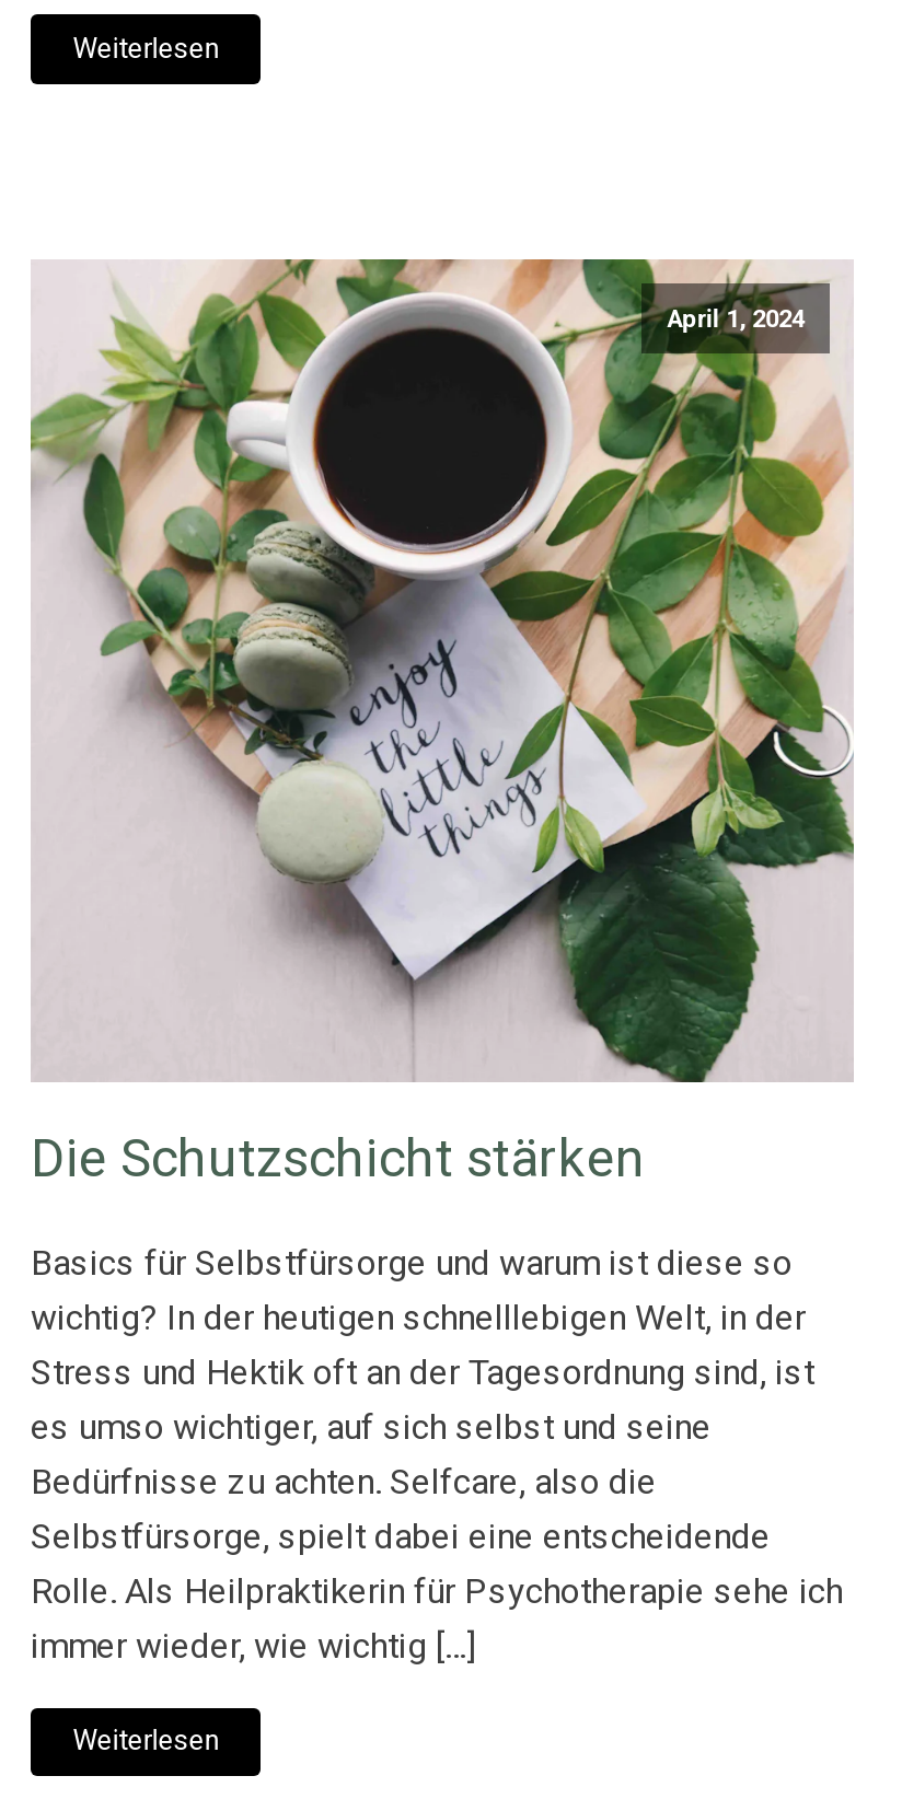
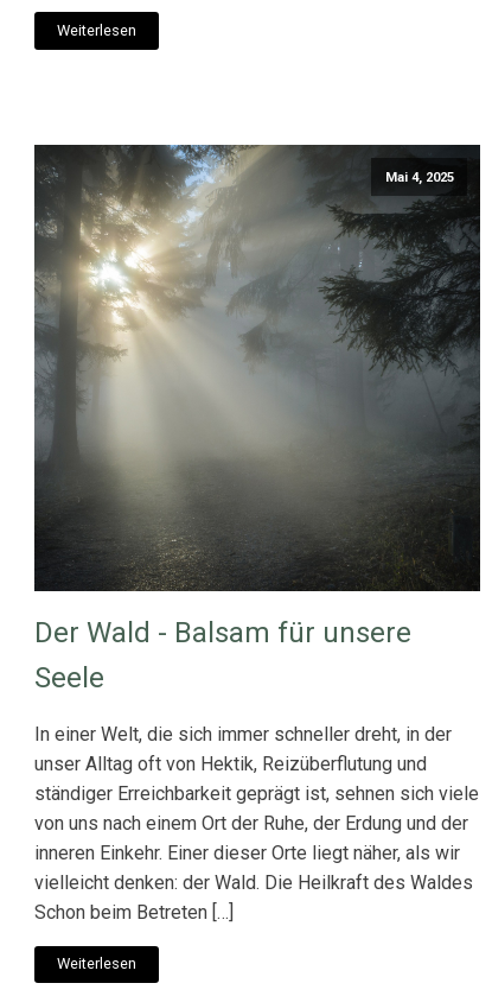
- [image]
- April 1, 2024
+ [image]
+ Mai 4, 2025

- Die Schutzschicht stärken
+ Der Wald - Balsam für unsere
+ Seele

- Basics für Selbstfürsorge und warum ist diese so
- wichtig? In der heutigen schnelllebigen Welt, in der
- Stress und Hektik oft an der Tagesordnung sind, ist
- es umso wichtiger, auf sich selbst und seine
- Bedürfnisse zu achten. Selfcare, also die
- Selbstfürsorge, spielt dabei eine entscheidende
- Rolle. Als Heilpraktikerin für Psychotherapie sehe ich
- immer wieder, wie wichtig […]
+ In einer Welt, die sich immer schneller dreht, in der
+ unser Alltag oft von Hektik, Reizüberflutung und
+ ständiger Erreichbarkeit geprägt ist, sehnen sich viele
+ von uns nach einem Ort der Ruhe, der Erdung und der
+ inneren Einkehr. Einer dieser Orte liegt näher, als wir
+ vielleicht denken: der Wald. Die Heilkraft des Waldes
+ Schon beim Betreten […]
